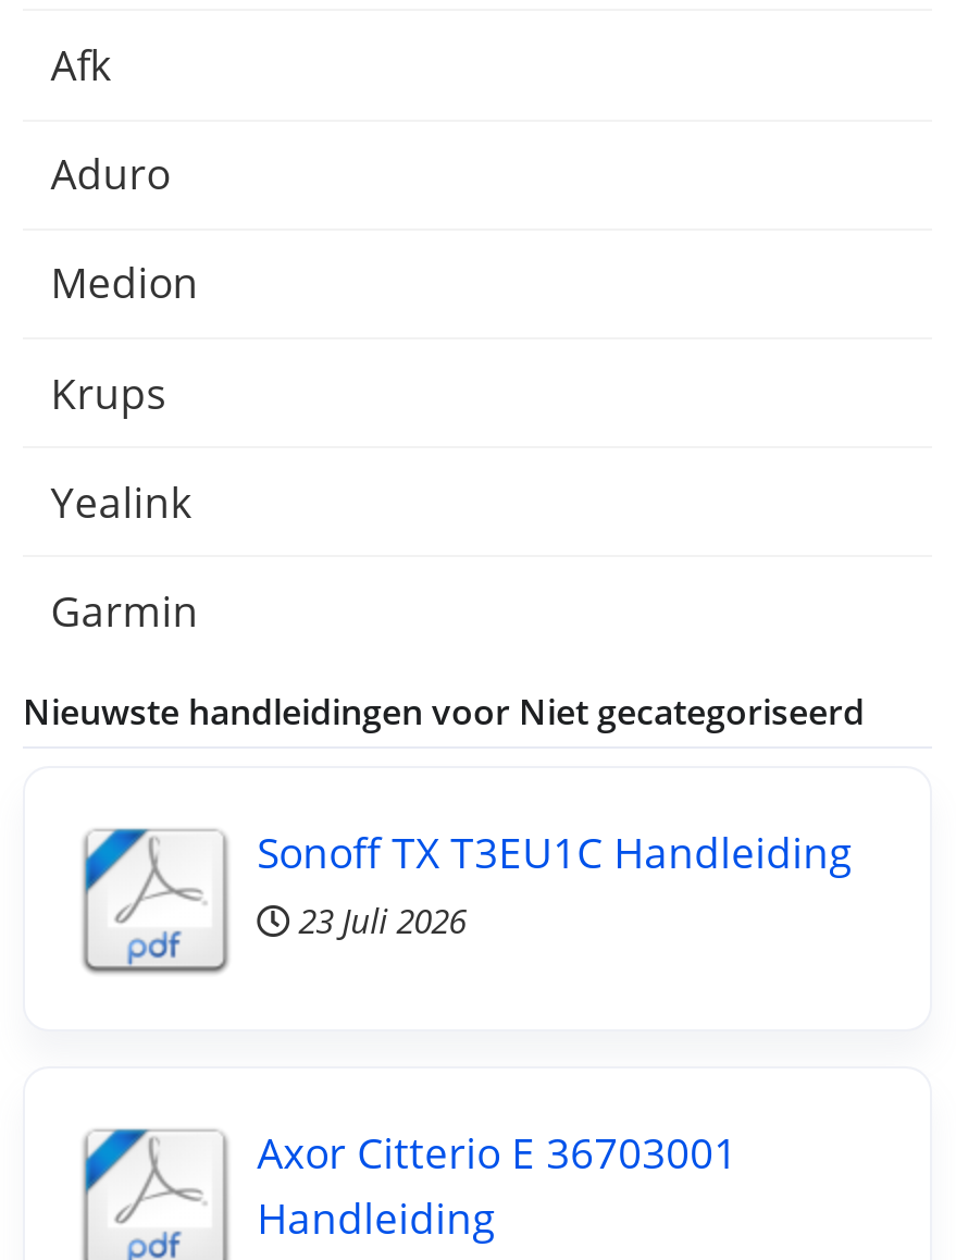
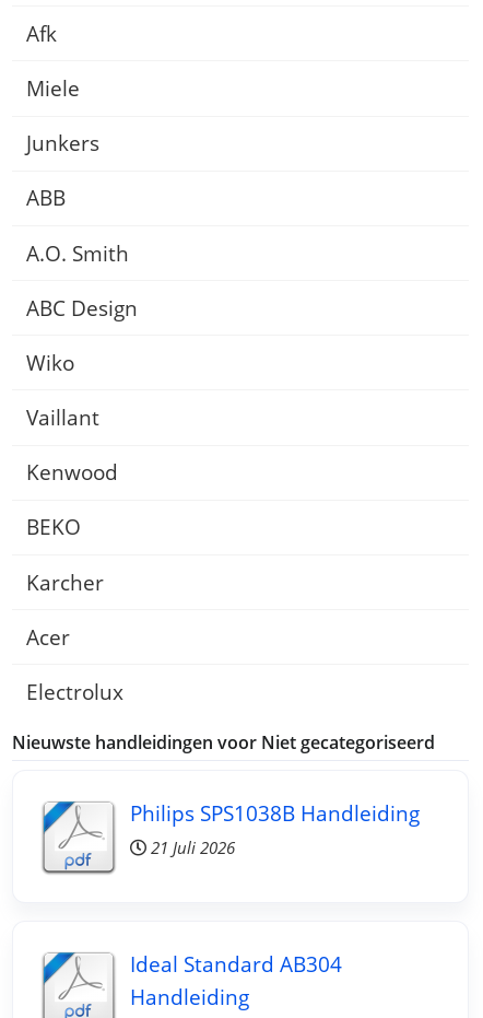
- Aduro
- Medion
- Krups
- Yealink
- Garmin
+ Miele
+ Junkers
+ ABB
+ A.O. Smith
+ ABC Design
+ Wiko
+ Vaillant
+ Kenwood
+ BEKO
+ Karcher
+ Acer
+ Electrolux

- Sonoff TX T3EU1C Handleiding
- 23 Juli 2026
+ Philips SPS1038B Handleiding
+ 21 Juli 2026

- Axor Citterio E 36703001
+ Ideal Standard AB304
